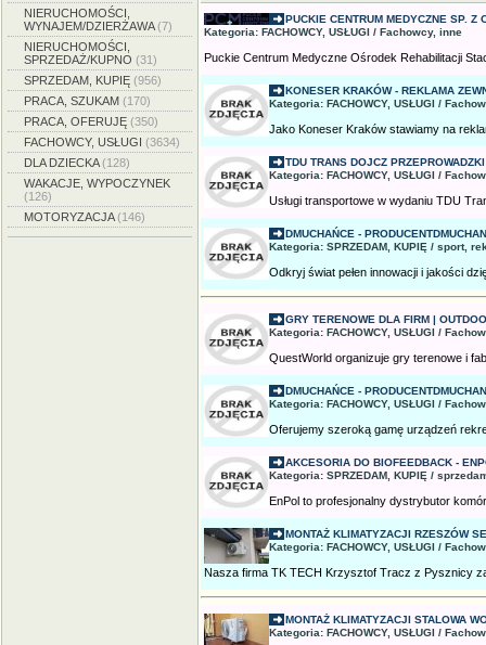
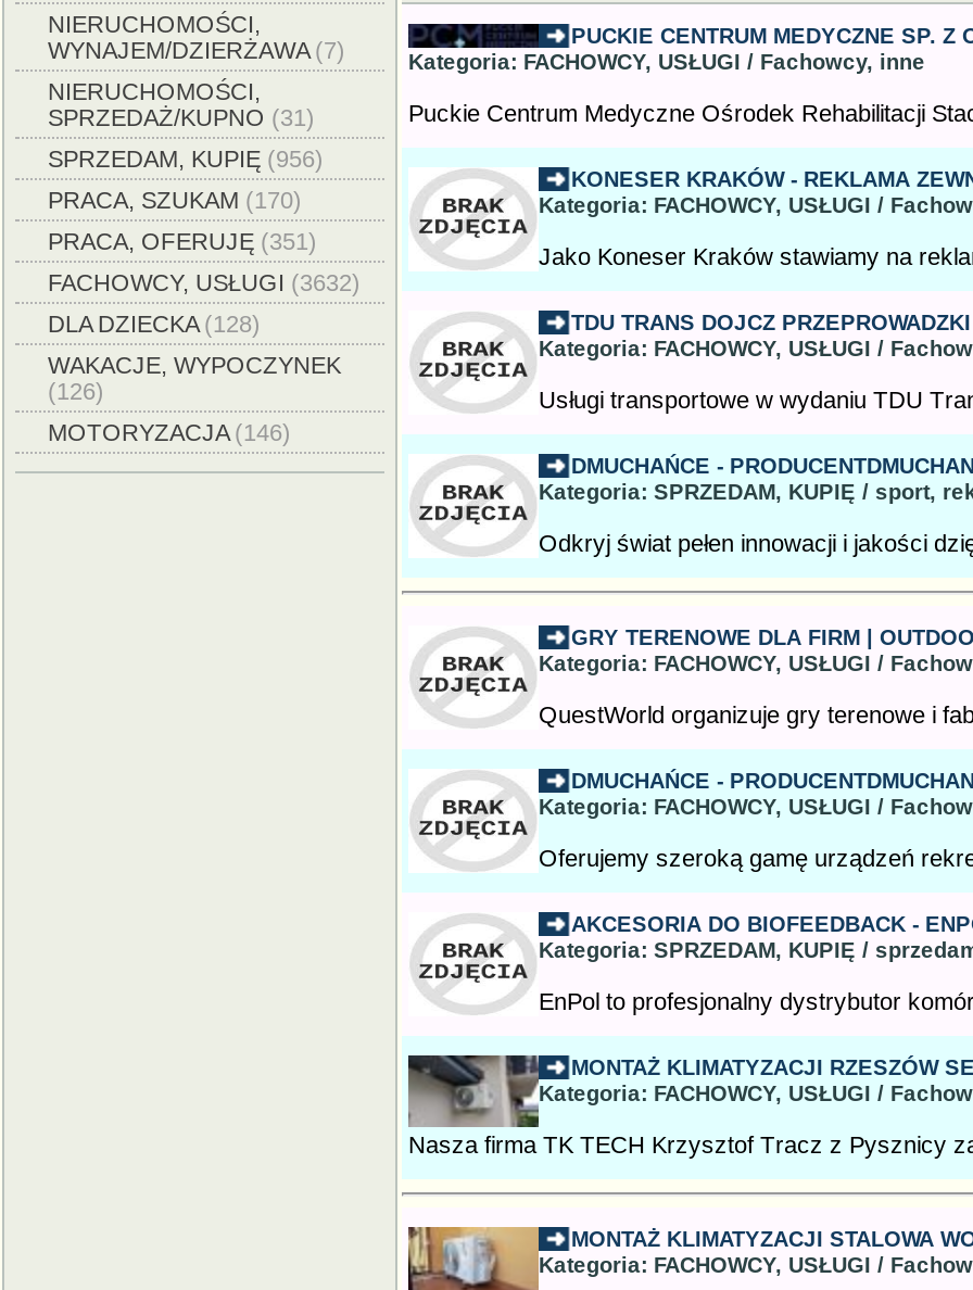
- PRACA, OFERUJĘ (350)
+ PRACA, OFERUJĘ (351)

- FACHOWCY, USŁUGI (3634)
+ FACHOWCY, USŁUGI (3632)
